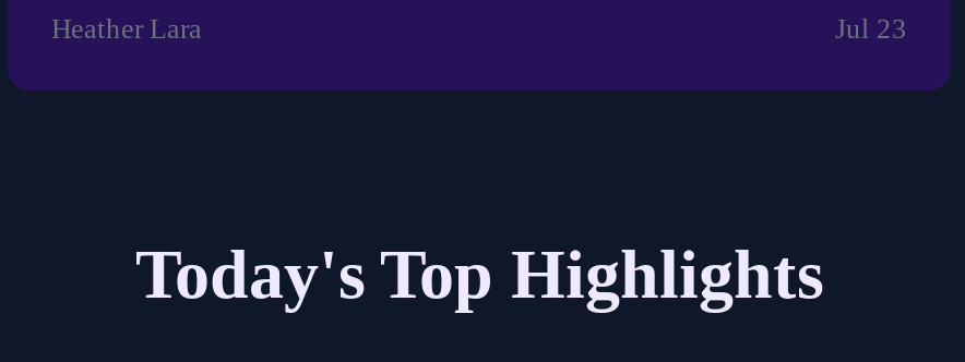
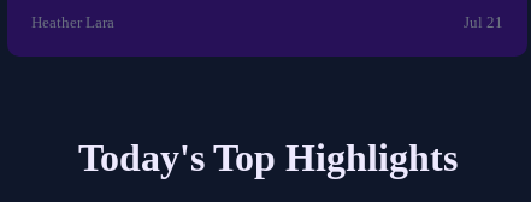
- Jul 23
+ Jul 21
